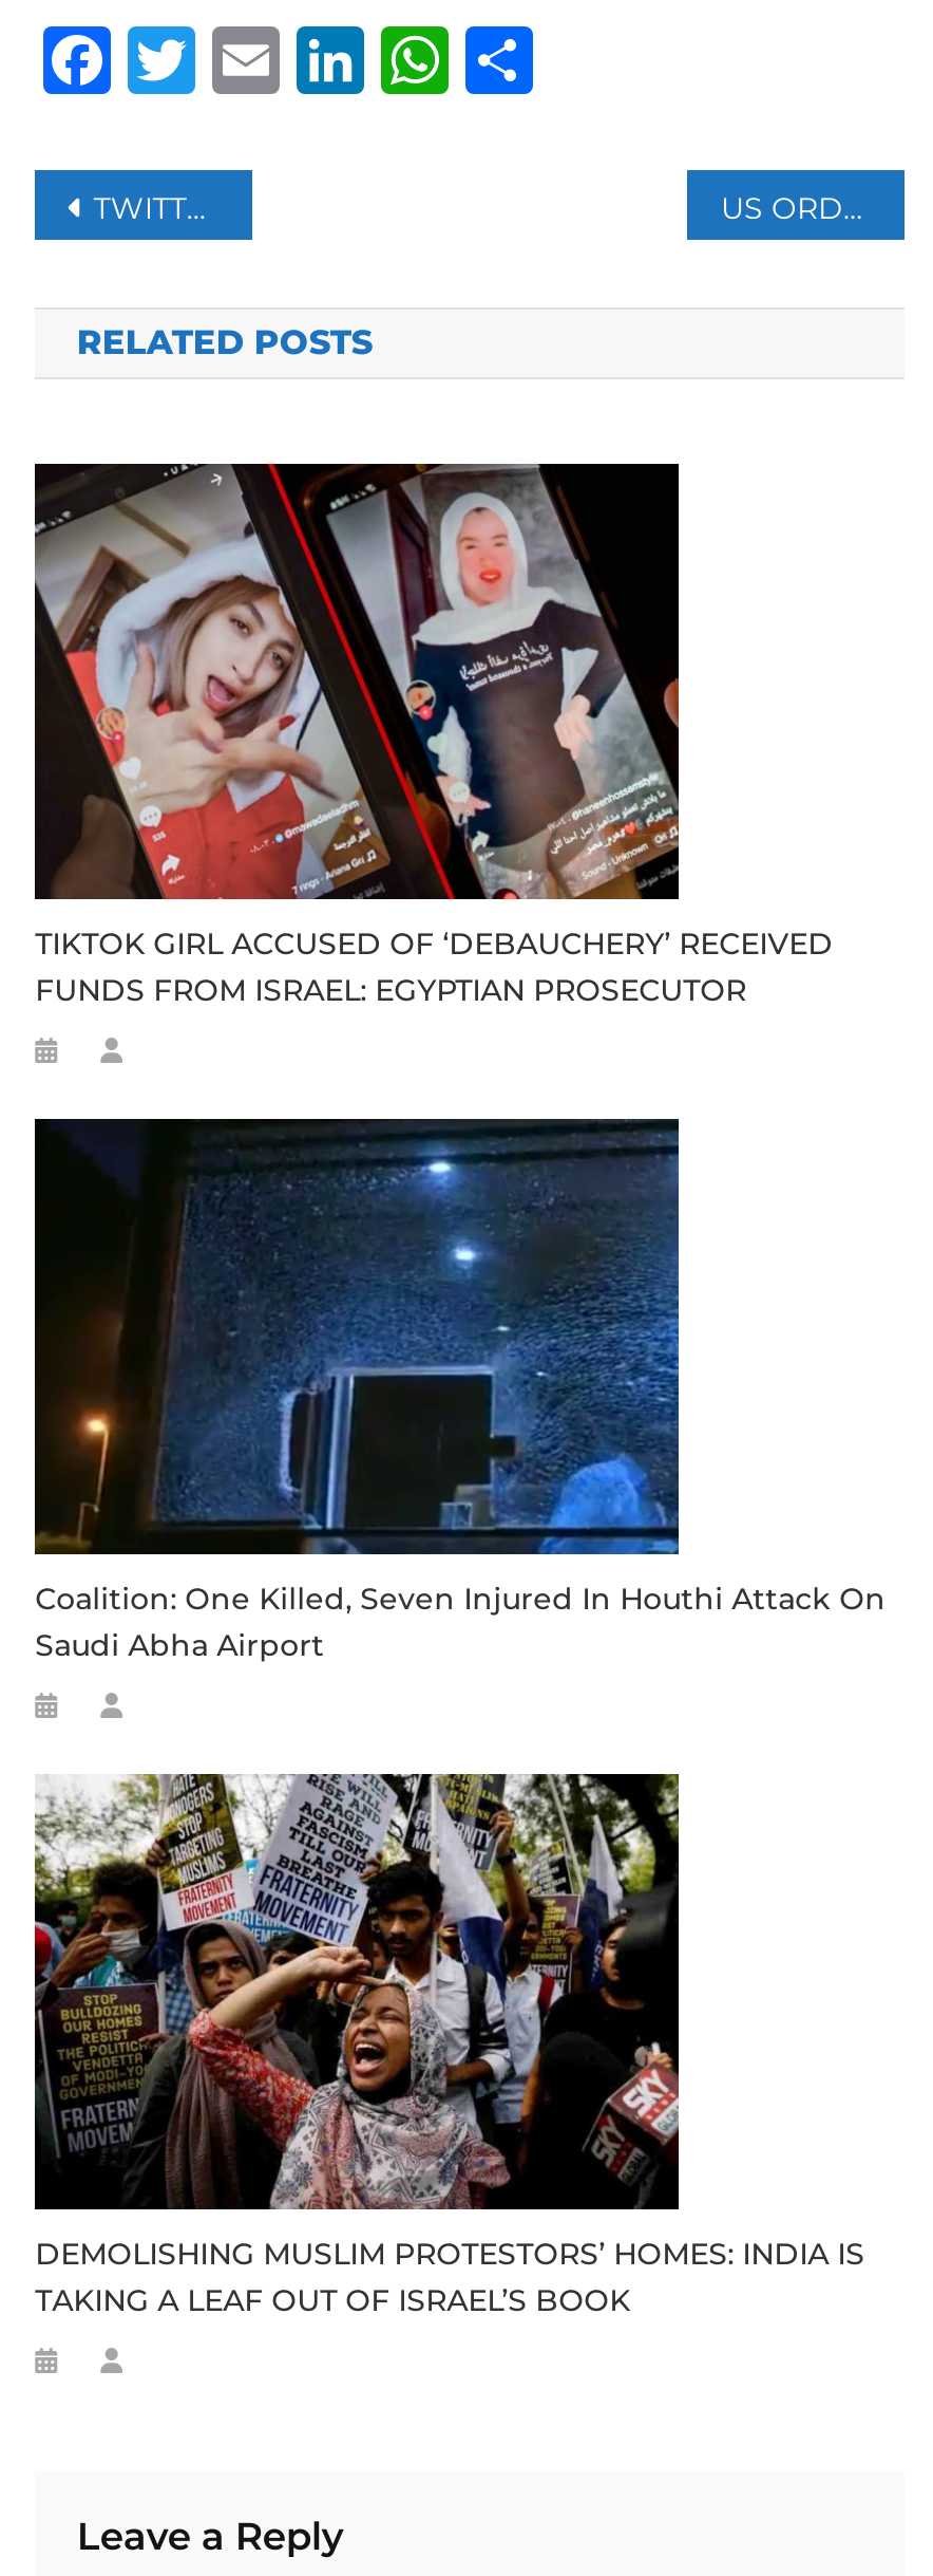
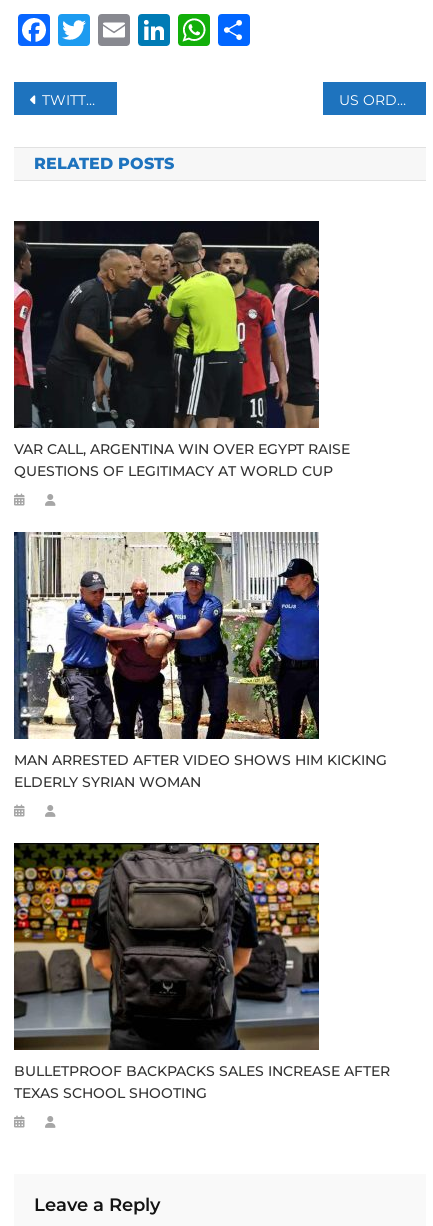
- [image]
- TIKTOK GIRL ACCUSED OF ‘DEBAUCHERY’ RECEIVED
- FUNDS FROM ISRAEL: EGYPTIAN PROSECUTOR
+ [image]
+ VAR CALL, ARGENTINA WIN OVER EGYPT RAISE
+ QUESTIONS OF LEGITIMACY AT WORLD CUP

- [image]
- Coalition: One Killed, Seven Injured In Houthi Attack On
- Saudi Abha Airport
+ [image]
+ MAN ARRESTED AFTER VIDEO SHOWS HIM KICKING
+ ELDERLY SYRIAN WOMAN

- [image]
- DEMOLISHING MUSLIM PROTESTORS’ HOMES: INDIA IS
- TAKING A LEAF OUT OF ISRAEL’S BOOK
+ [image]
+ BULLETPROOF BACKPACKS SALES INCREASE AFTER
+ TEXAS SCHOOL SHOOTING
